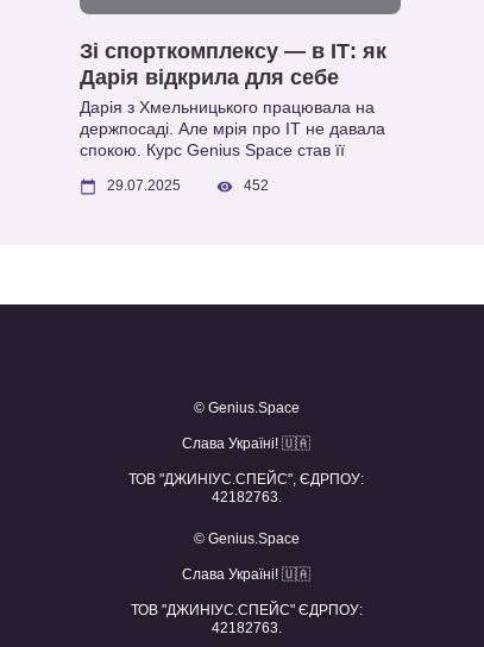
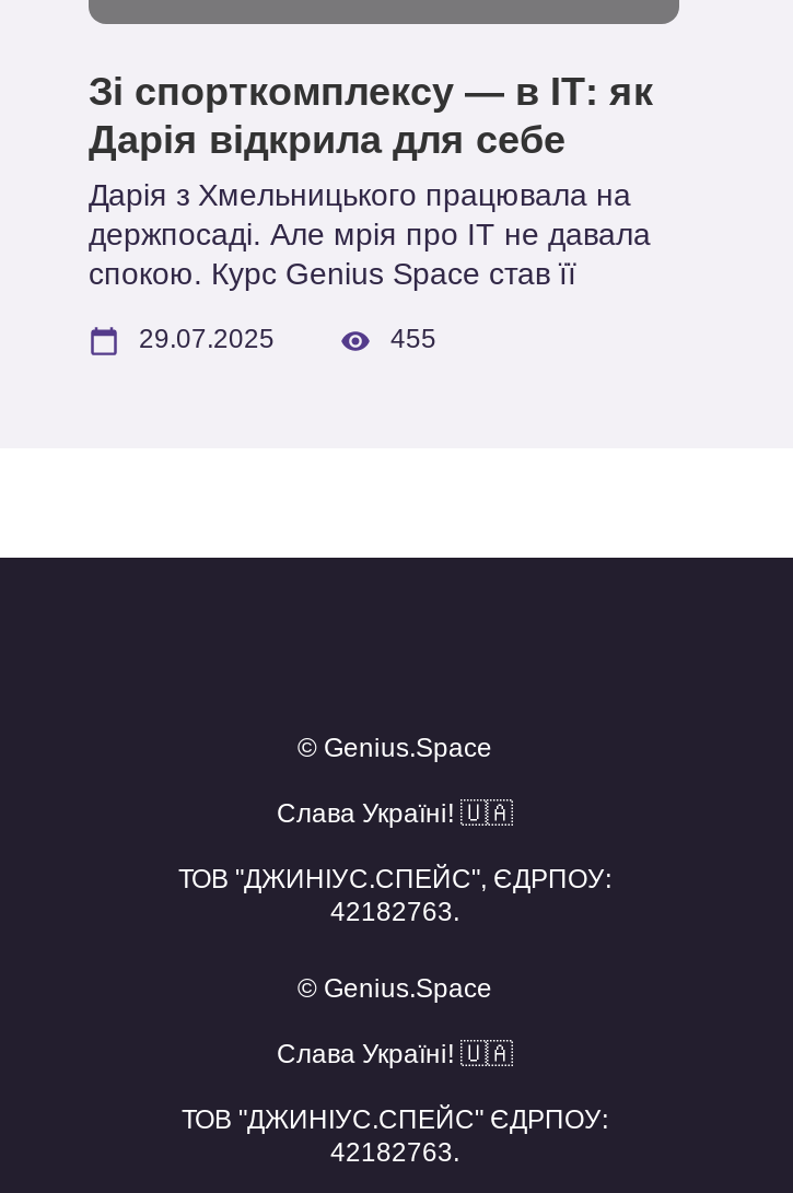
- 452
+ 455
